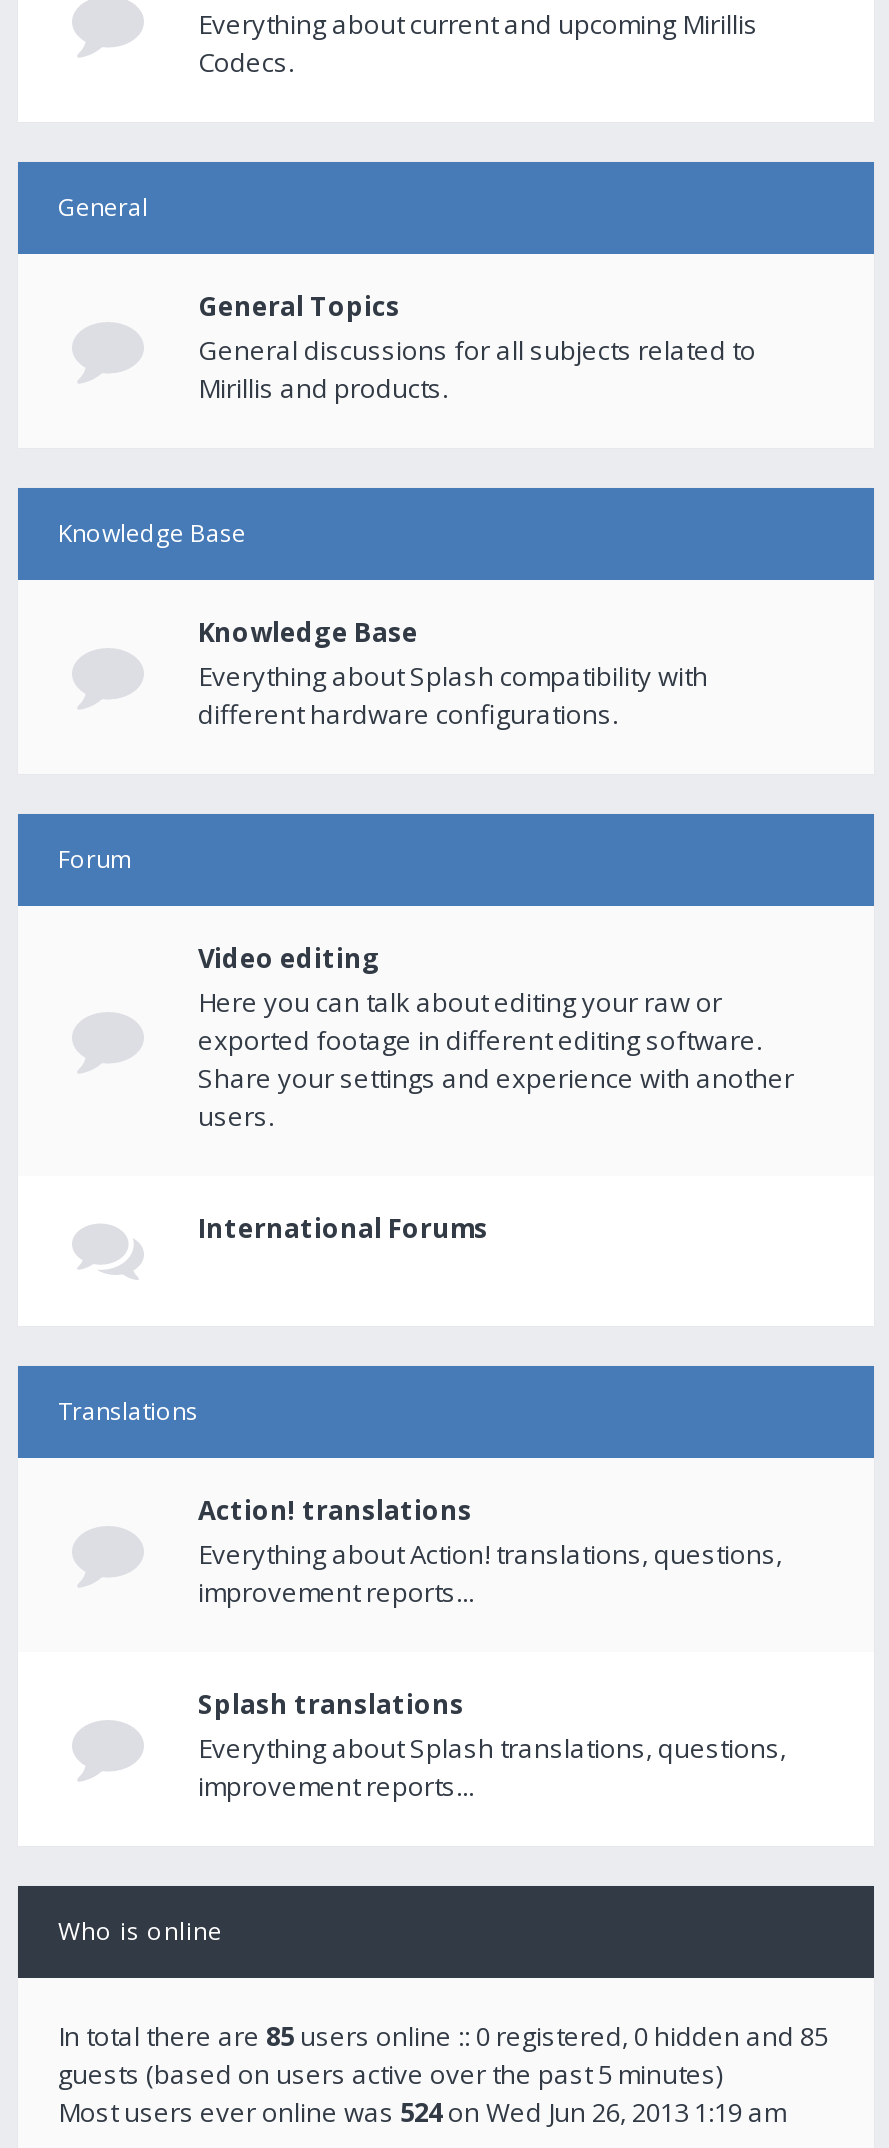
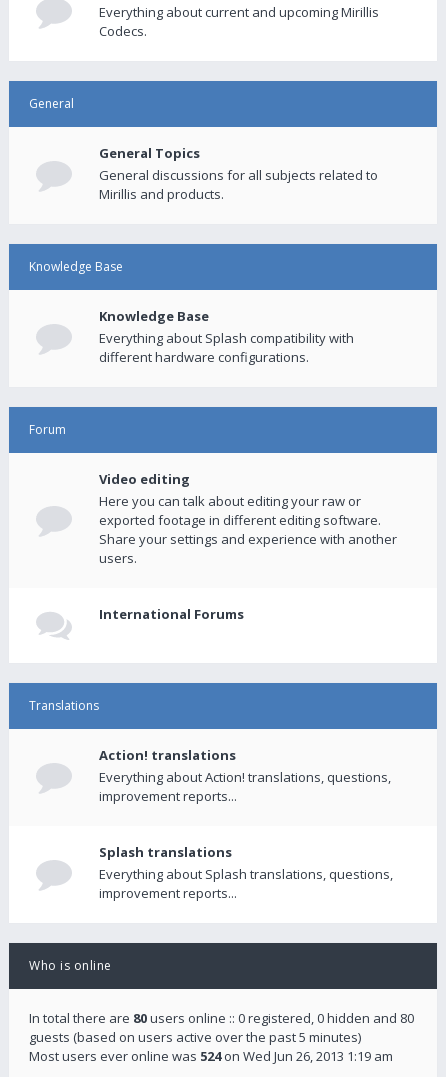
- In total there are 85 users online :: 0 registered, 0 hidden and 85
+ In total there are 80 users online :: 0 registered, 0 hidden and 80
